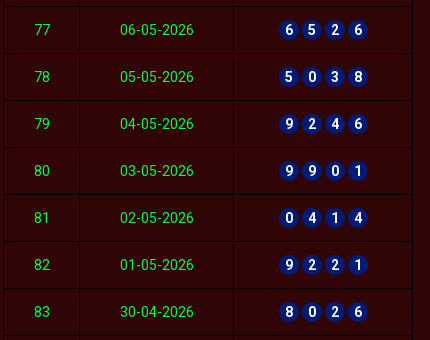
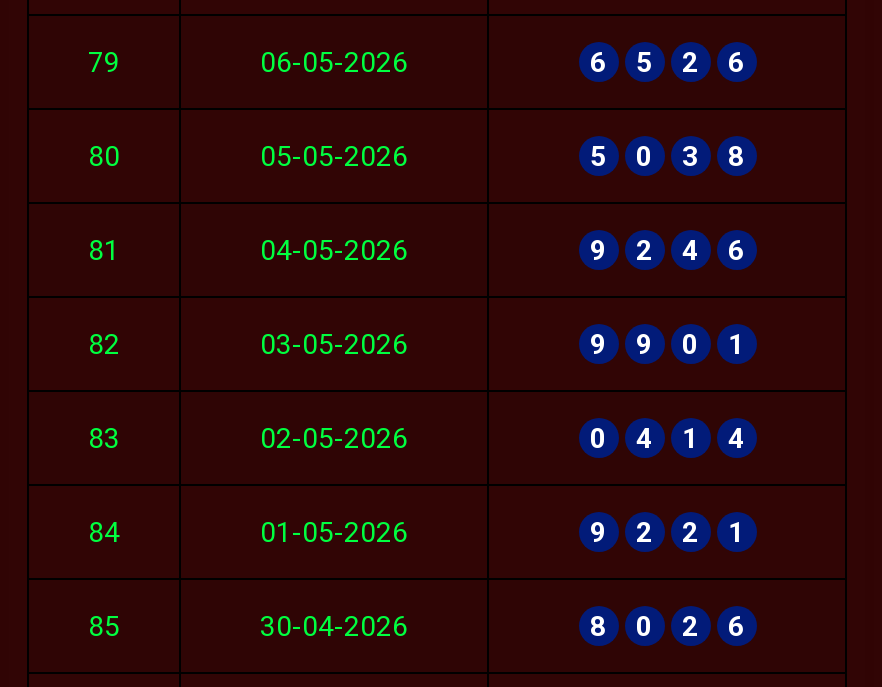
- 77
+ 79

- 78
+ 80

- 79
+ 81

- 80
+ 82

- 81
+ 83

- 82
+ 84

- 83
+ 85
